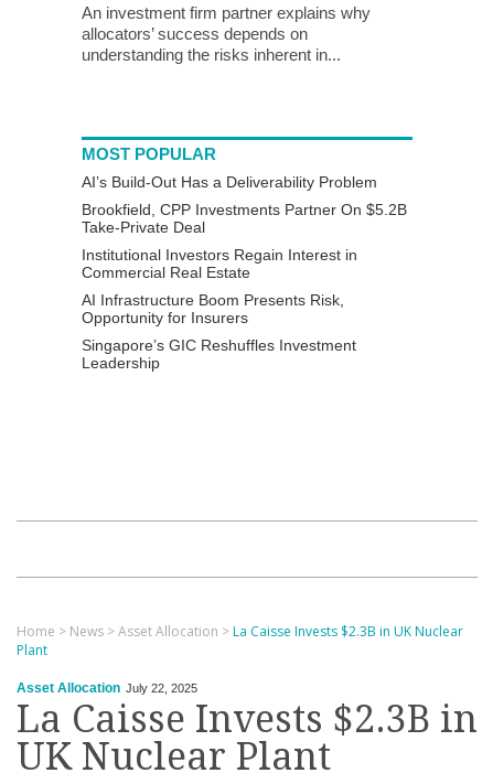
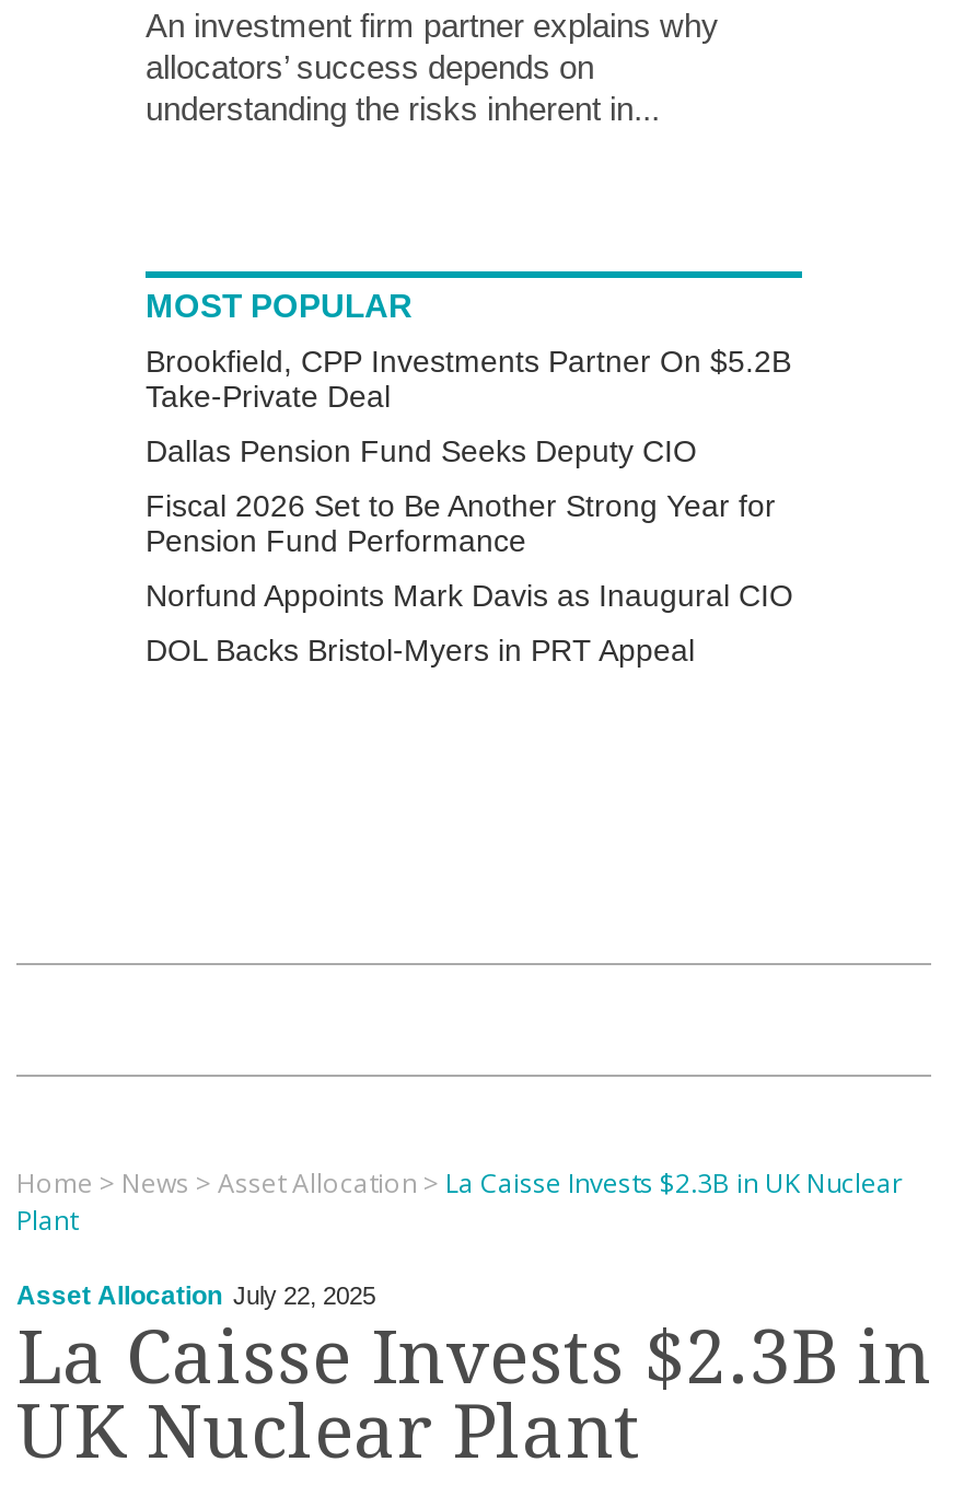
- AI’s Build-Out Has a Deliverability Problem

- Institutional Investors Regain Interest in
- Commercial Real Estate
- AI Infrastructure Boom Presents Risk,
- Opportunity for Insurers
- Singapore’s GIC Reshuffles Investment
- Leadership
+ Dallas Pension Fund Seeks Deputy CIO
+ Fiscal 2026 Set to Be Another Strong Year for
+ Pension Fund Performance
+ Norfund Appoints Mark Davis as Inaugural CIO
+ DOL Backs Bristol-Myers in PRT Appeal
